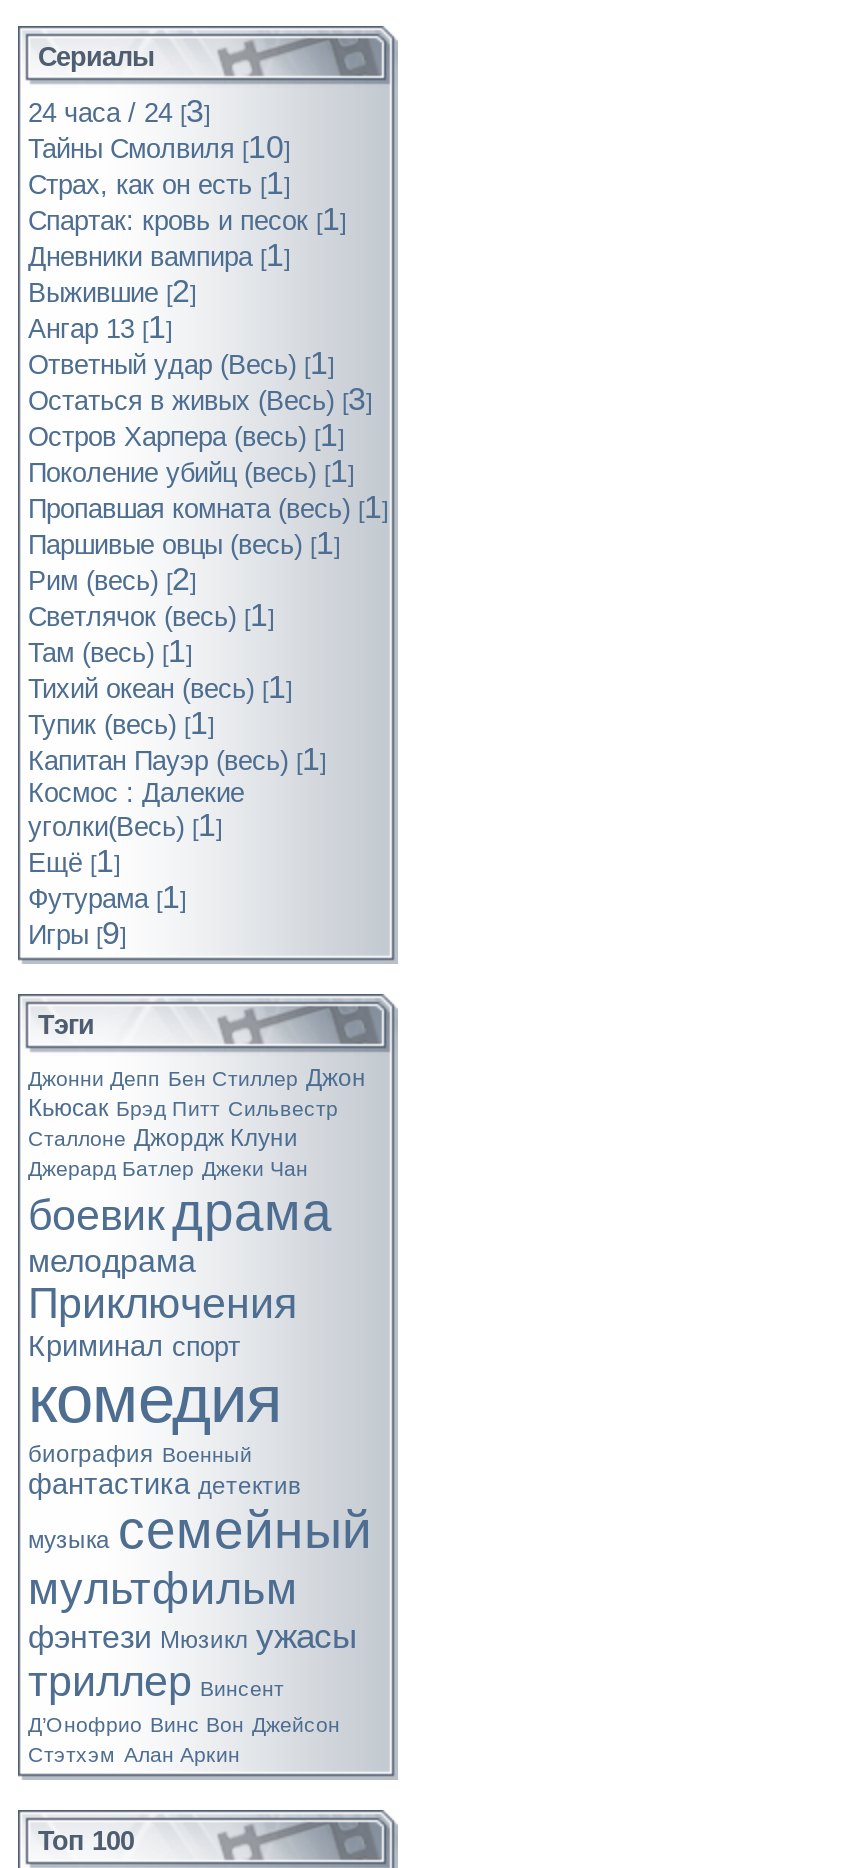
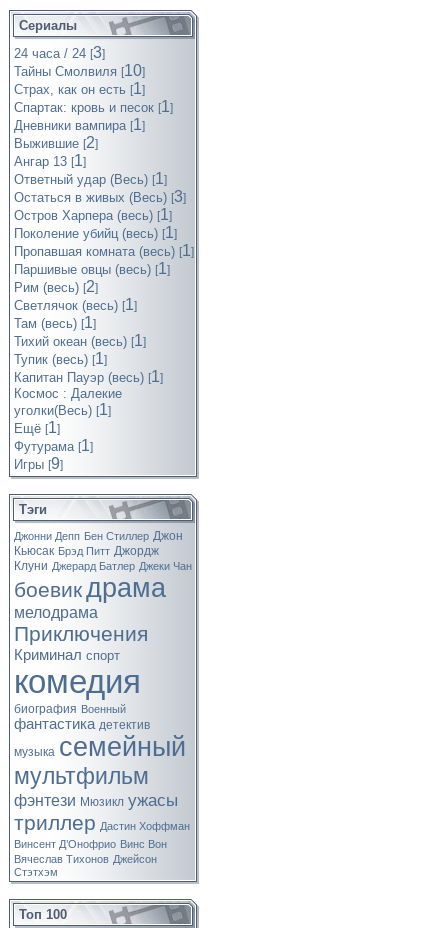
- Кьюсак Брэд Питт Сильвестр
- Сталлоне Джордж Клуни
- Джерард Батлер Джеки Чан
+ Кьюсак Брэд Питт Джордж
+ Клуни Джерард Батлер Джеки Чан

- триллер Винсент
- Д’Онофрио Винс Вон Джейсон
- Стэтхэм Алан Аркин
+ триллер Дастин Хоффман
+ Винсент Д’Онофрио Винс Вон
+ Вячеслав Тихонов Джейсон
+ Стэтхэм
